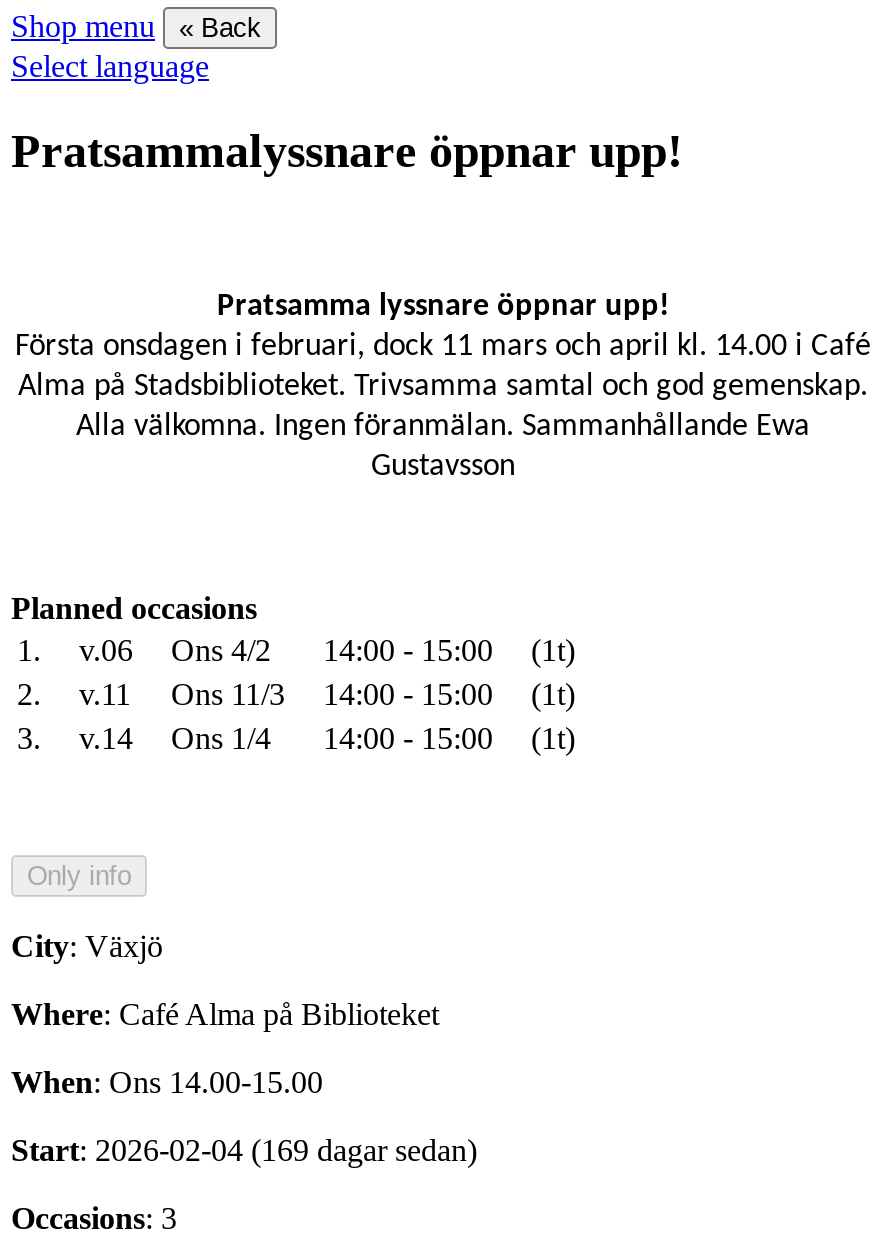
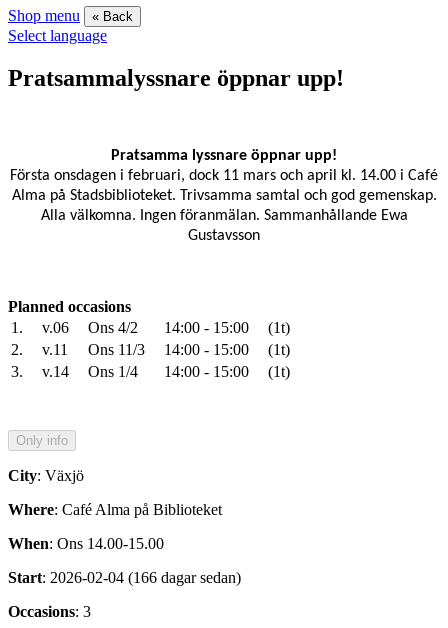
- Start: 2026-02-04 (169 dagar sedan)
+ Start: 2026-02-04 (166 dagar sedan)
